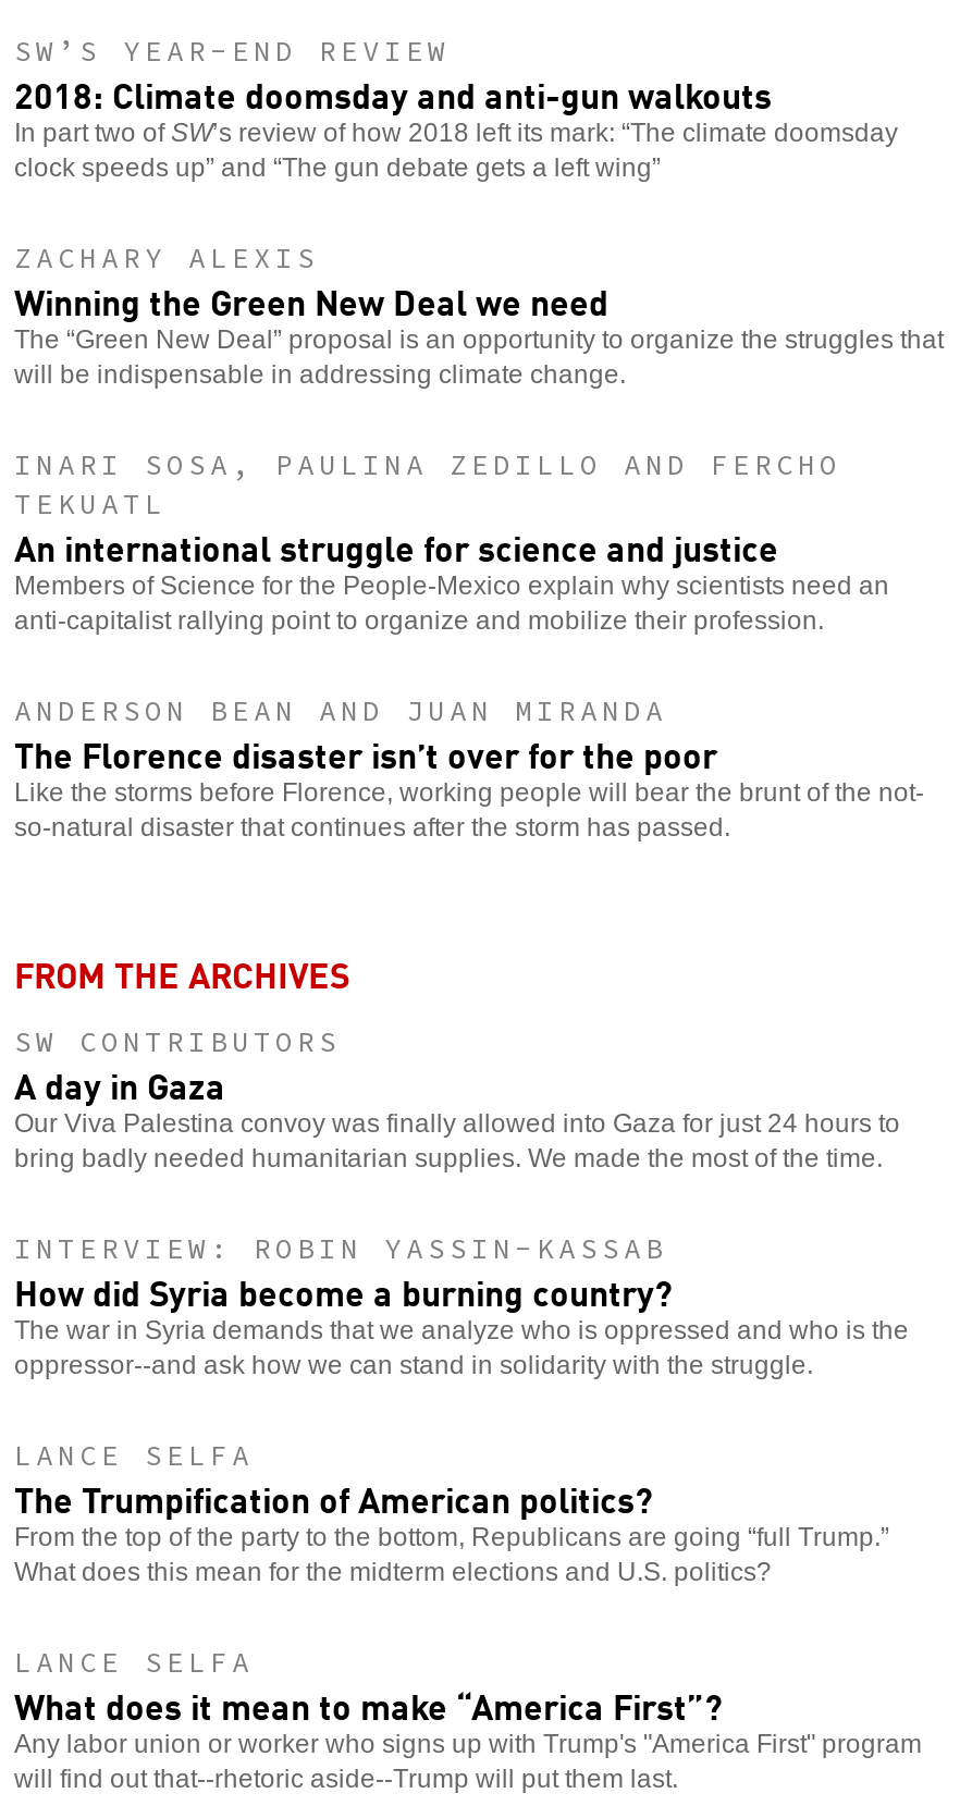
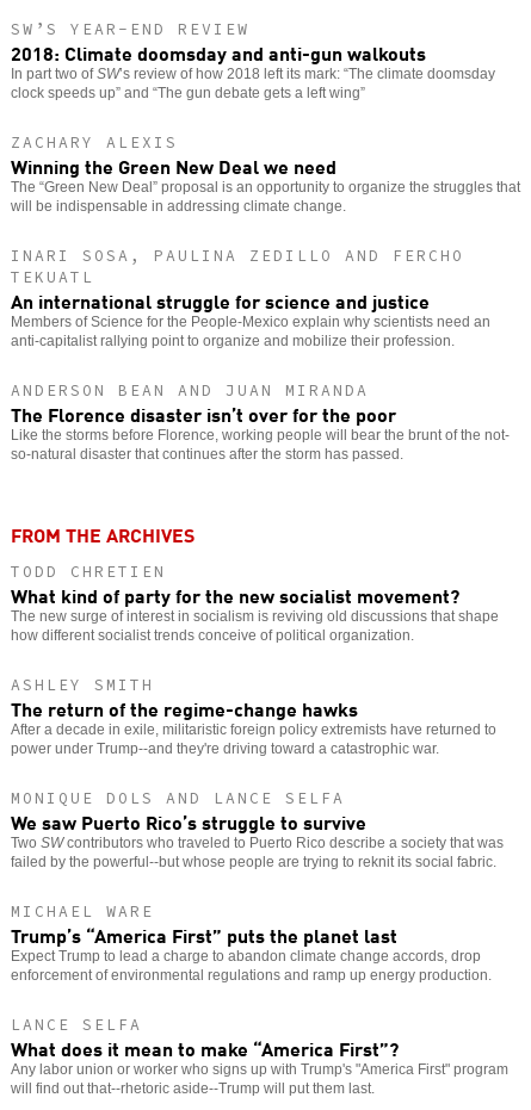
- SW CONTRIBUTORS
- A day in Gaza
- Our Viva Palestina convoy was finally allowed into Gaza for just 24 hours to
- bring badly needed humanitarian supplies. We made the most of the time.
- INTERVIEW: ROBIN YASSIN-KASSAB
- How did Syria become a burning country?
- The war in Syria demands that we analyze who is oppressed and who is the
- oppressor--and ask how we can stand in solidarity with the struggle.
- LANCE SELFA
- The Trumpification of American politics?
- From the top of the party to the bottom, Republicans are going “full Trump.”
- What does this mean for the midterm elections and U.S. politics?
+ TODD CHRETIEN
+ What kind of party for the new socialist movement?
+ The new surge of interest in socialism is reviving old discussions that shape
+ how different socialist trends conceive of political organization.
+ ASHLEY SMITH
+ The return of the regime-change hawks
+ After a decade in exile, militaristic foreign policy extremists have returned to
+ power under Trump--and they're driving toward a catastrophic war.
+ MONIQUE DOLS AND LANCE SELFA
+ We saw Puerto Rico’s struggle to survive
+ Two SWcontributors who traveled to Puerto Rico describe a society that was
+ failed by the powerful--but whose people are trying to reknit its social fabric.
+ MICHAEL WARE
+ Trump’s “America First” puts the planet last
+ Expect Trump to lead a charge to abandon climate change accords, drop
+ enforcement of environmental regulations and ramp up energy production.
